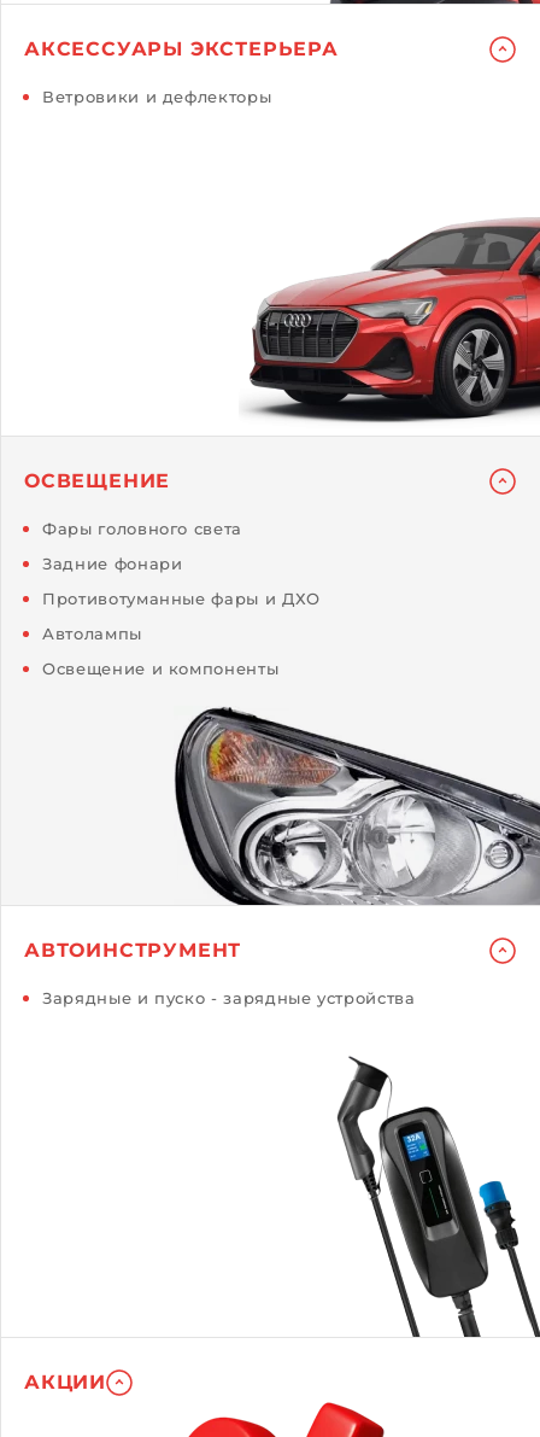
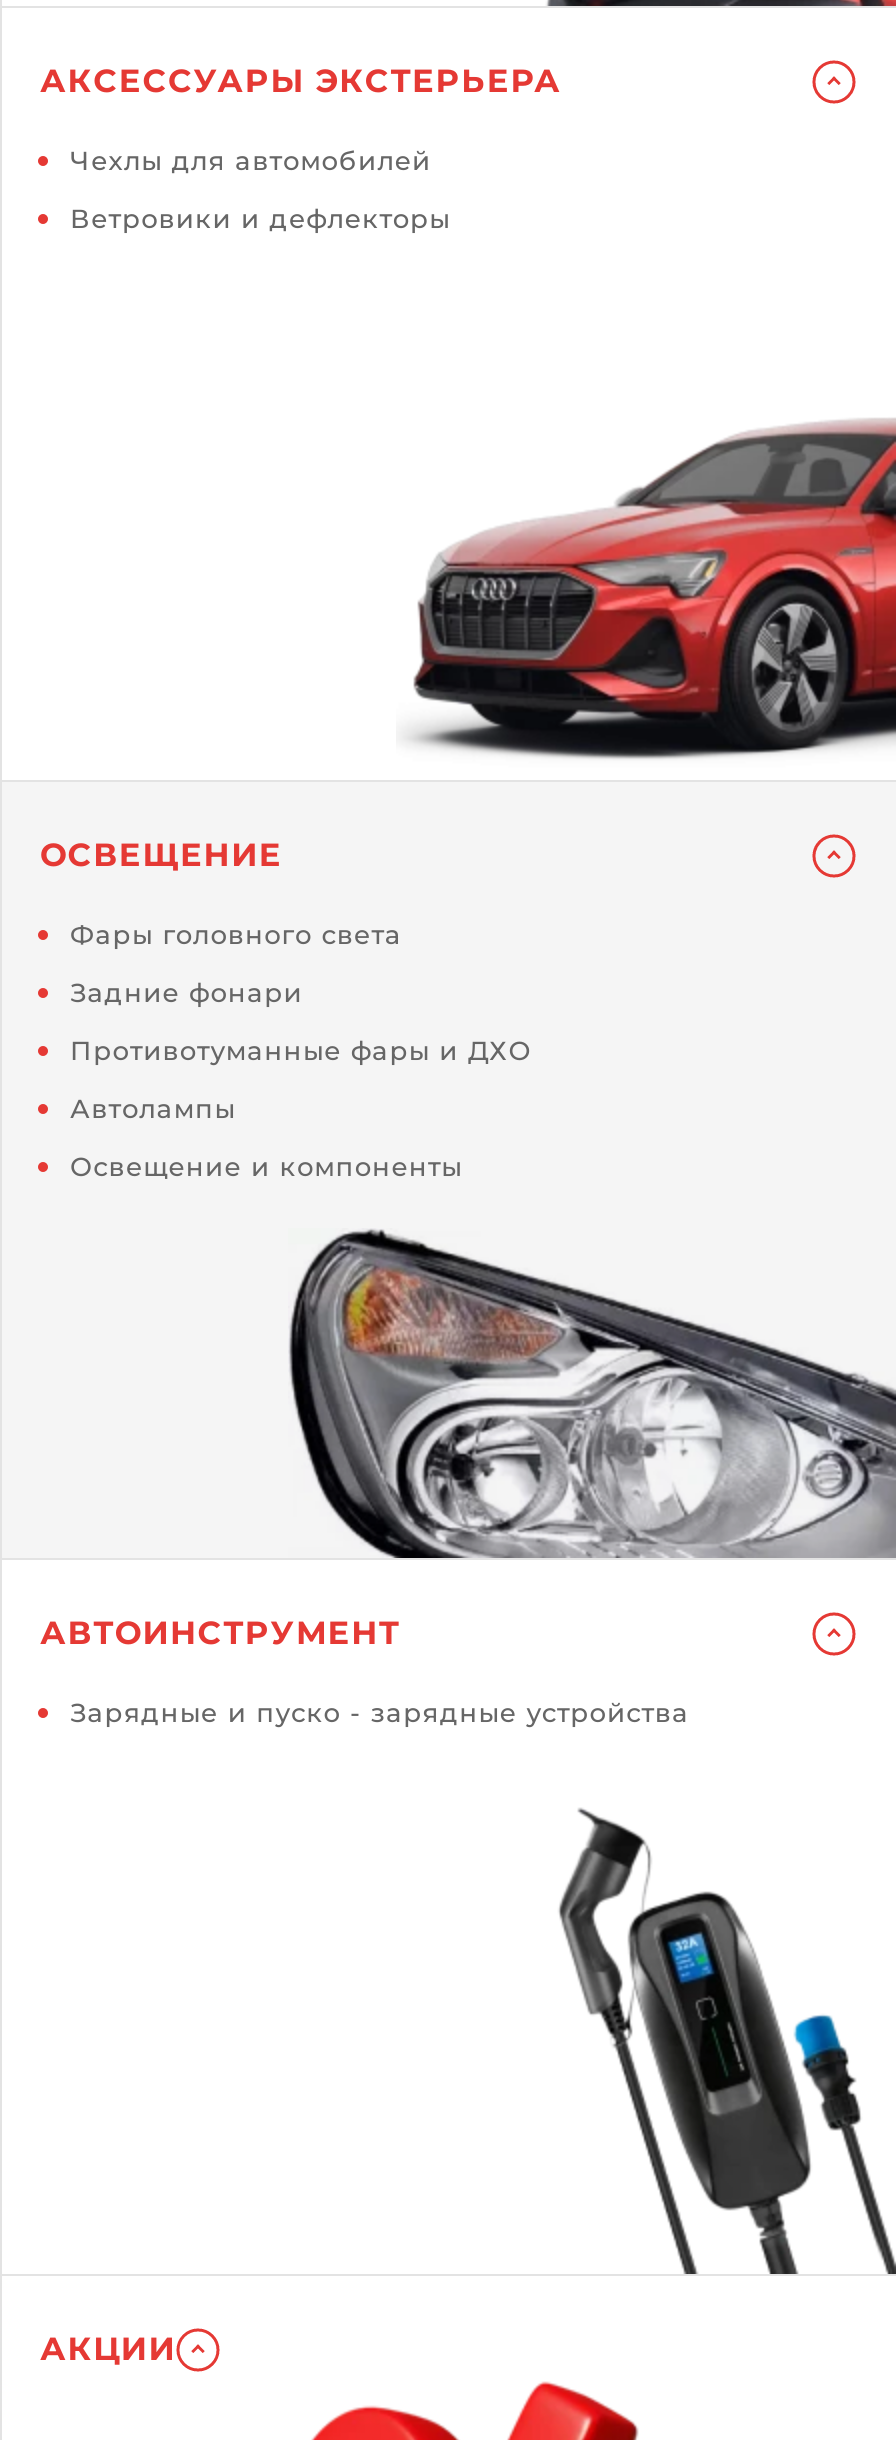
+ Чехлы для автомобилей
